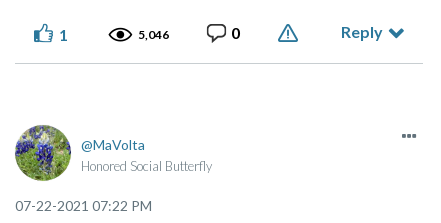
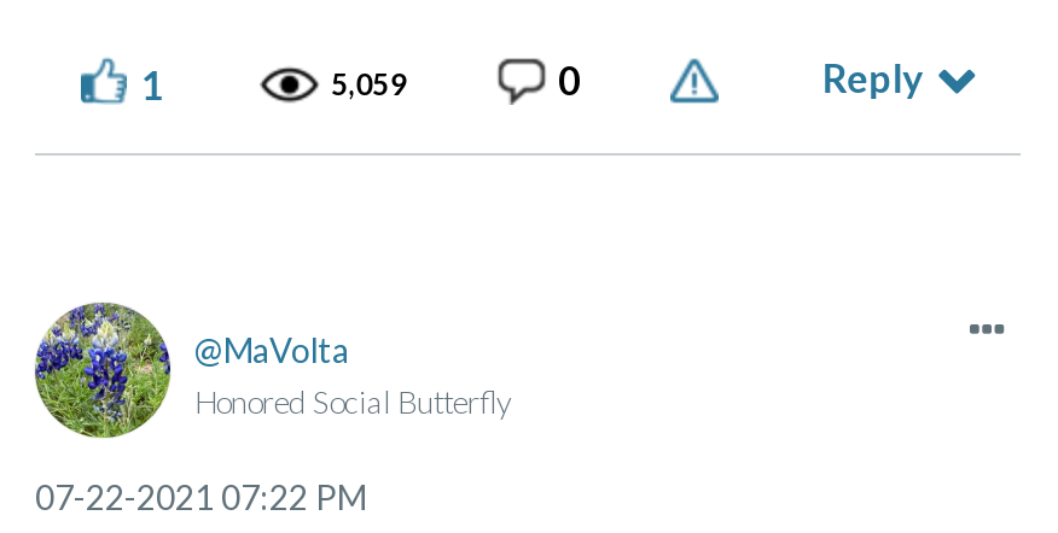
- 5,046
+ 5,059
